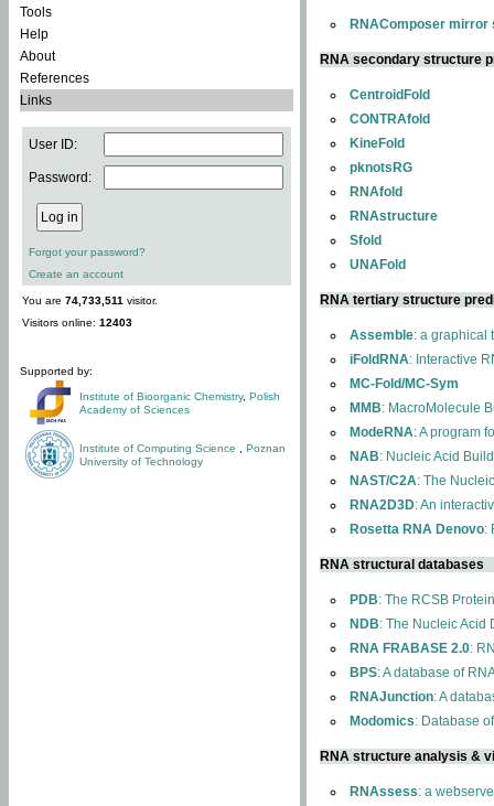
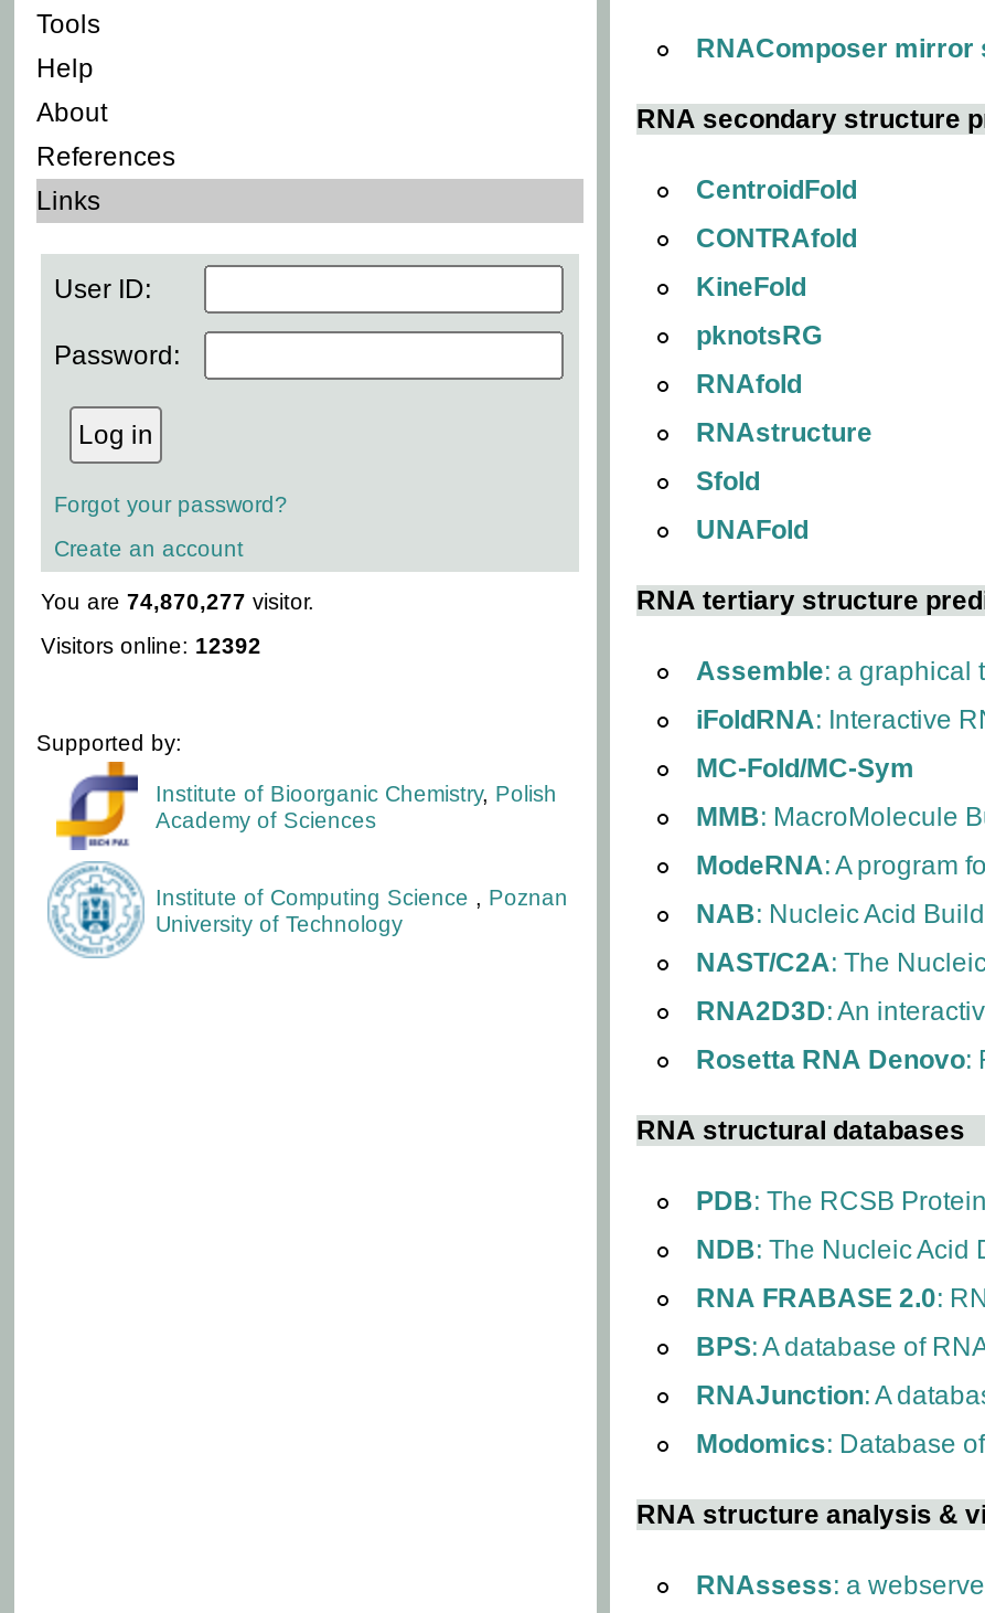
- You are 74,733,511 visitor.
+ You are 74,870,277 visitor.

- Visitors online: 12403
+ Visitors online: 12392
